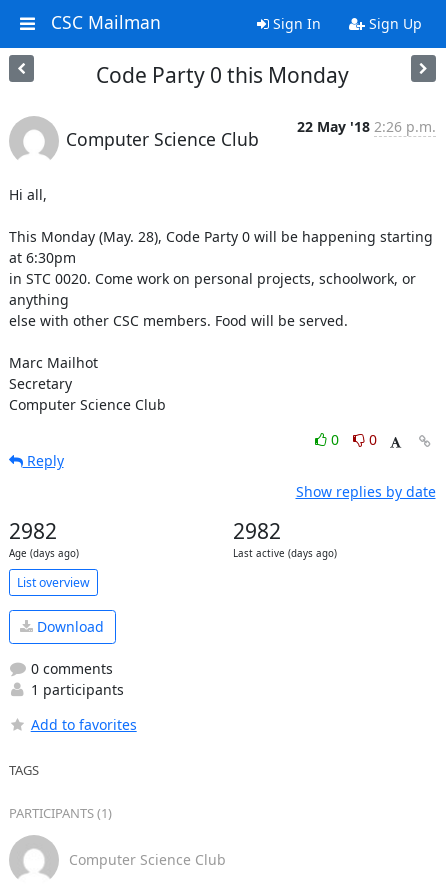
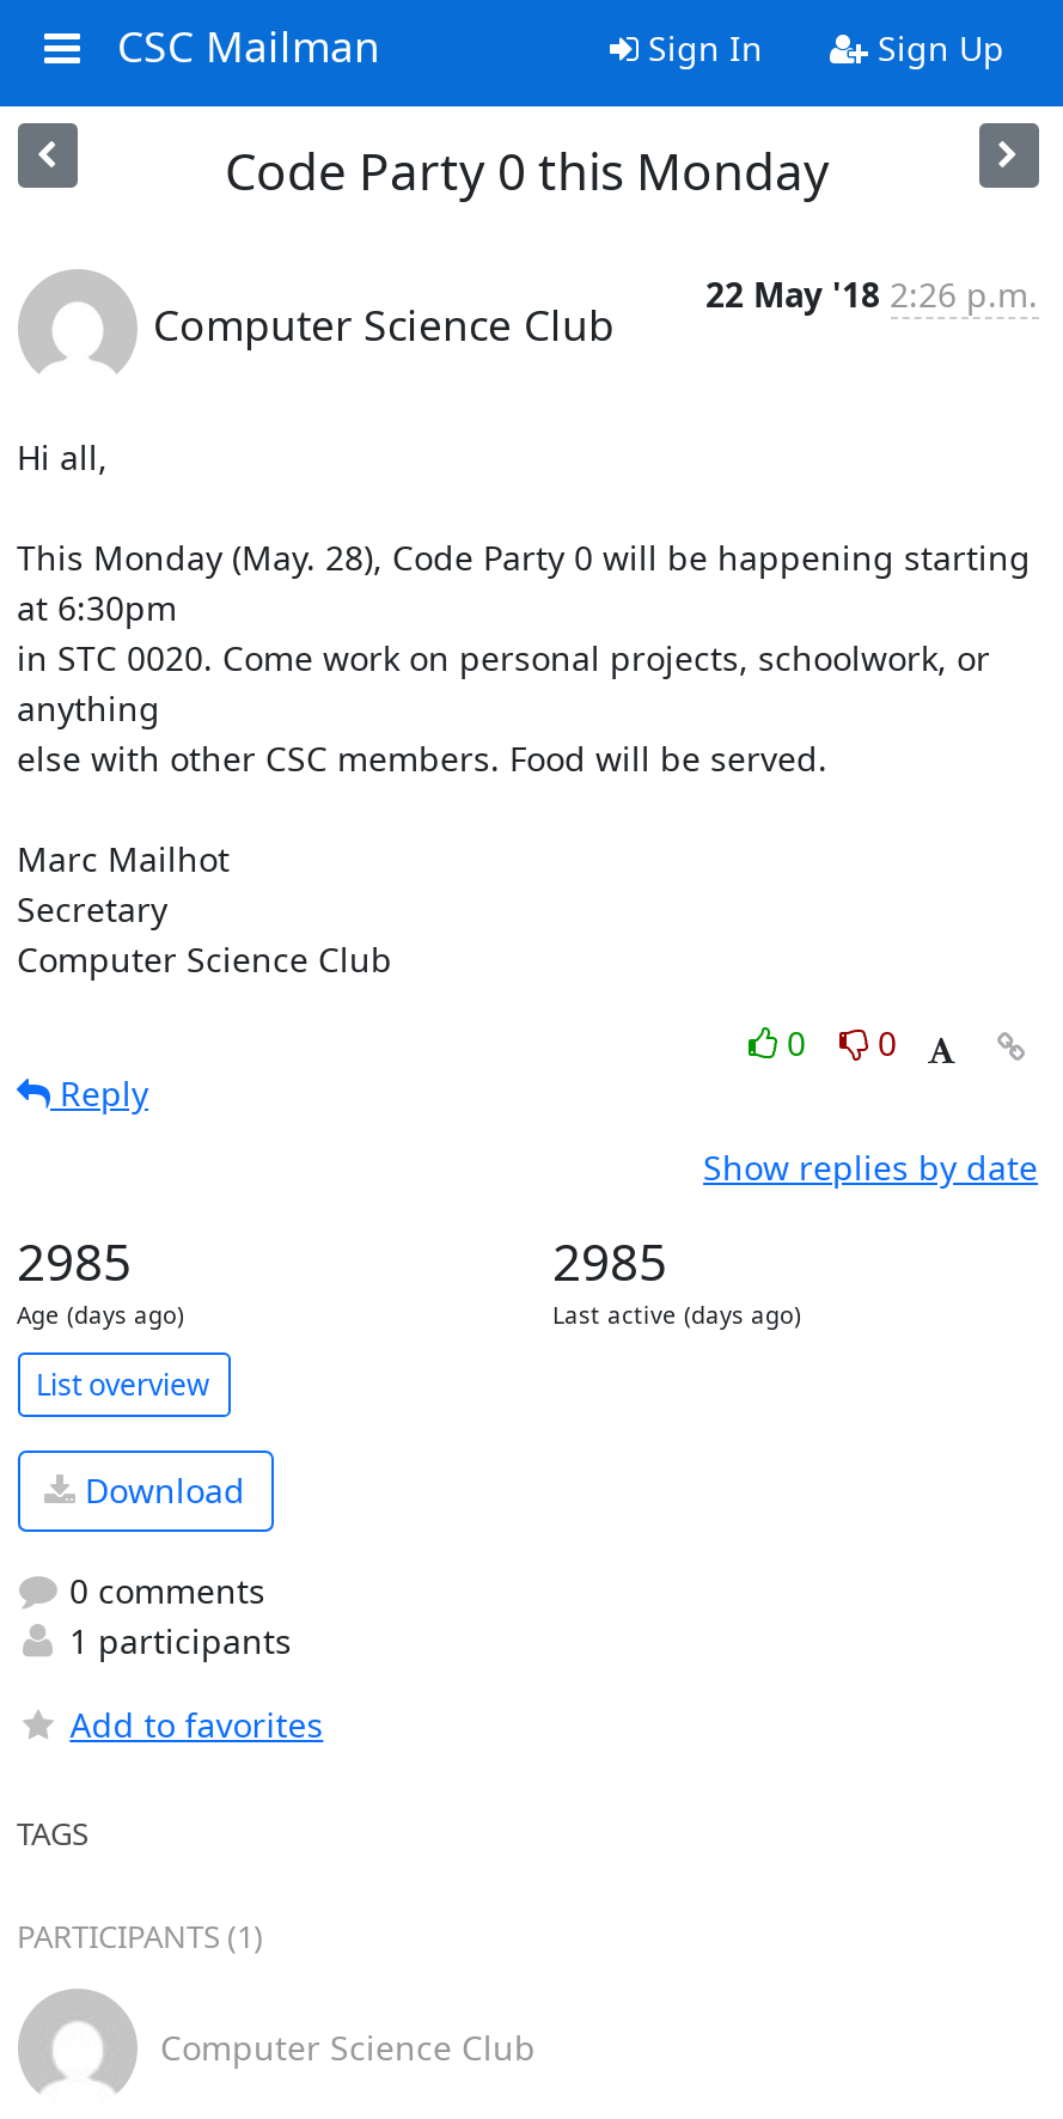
- 2982
+ 2985

- 2982
+ 2985
